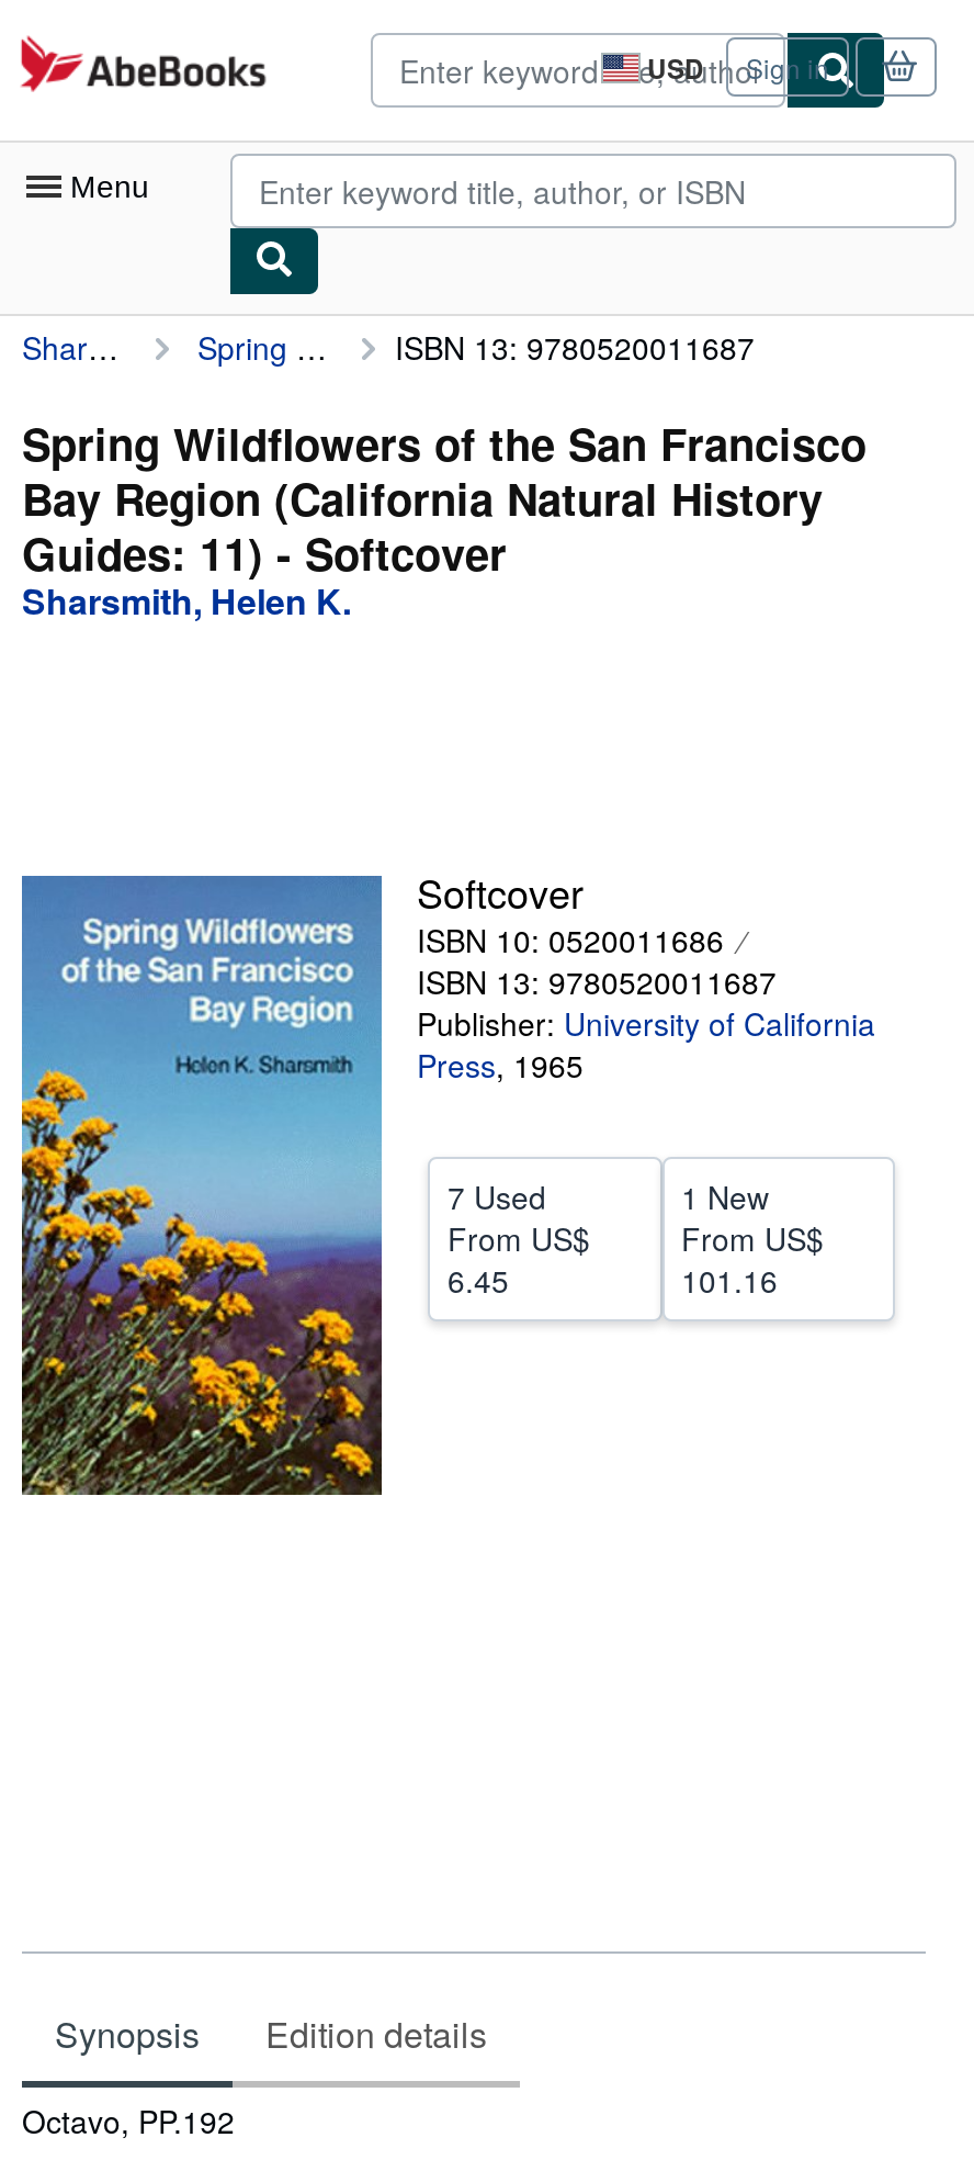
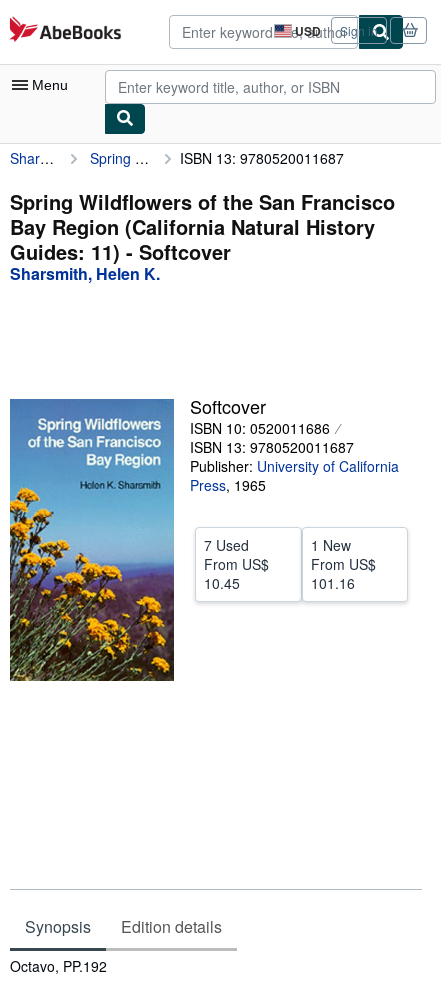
- 6.45
+ 10.45
